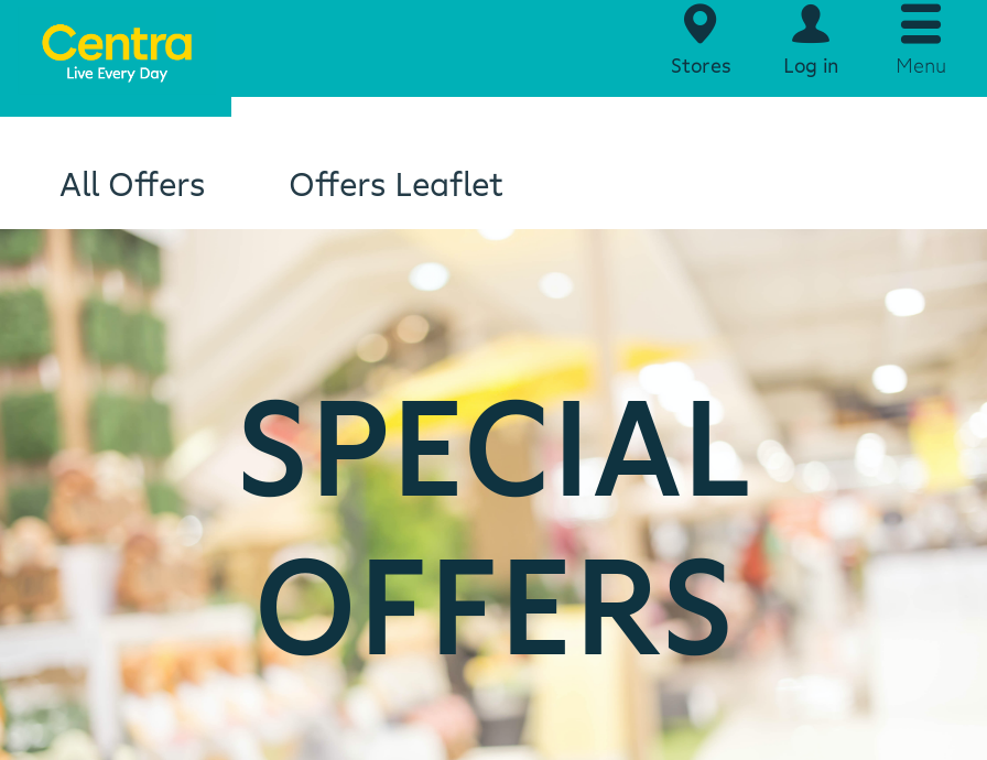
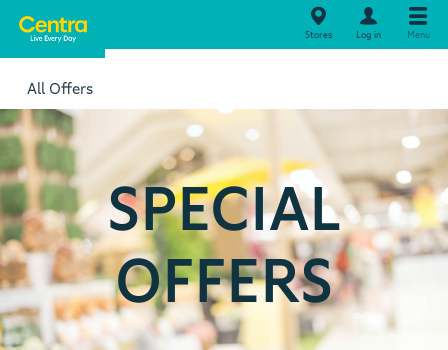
- Offers Leaflet
